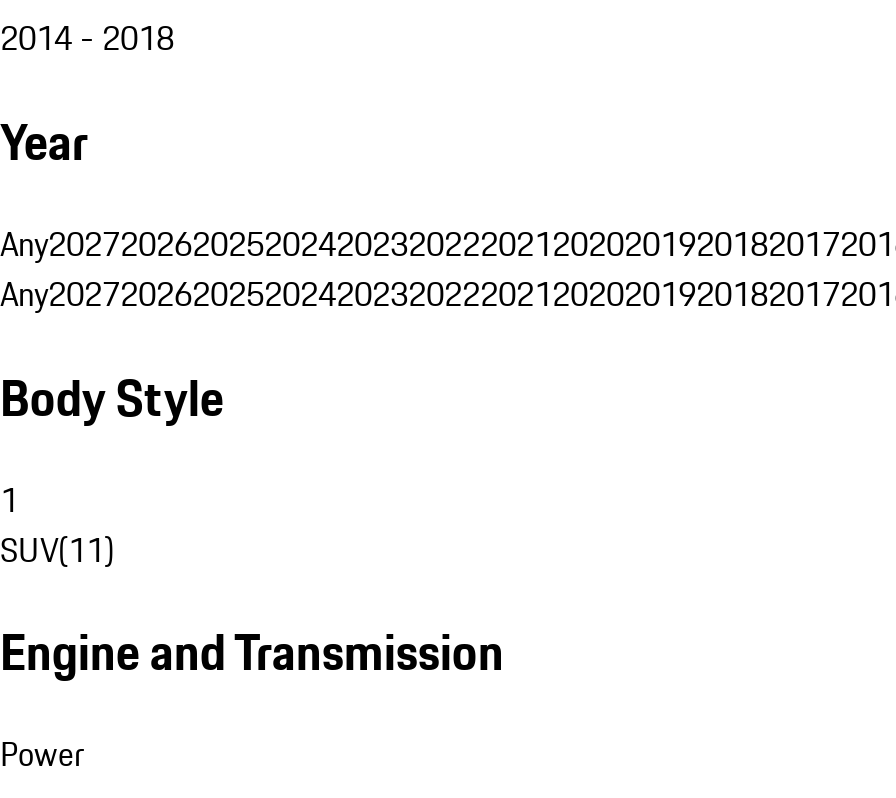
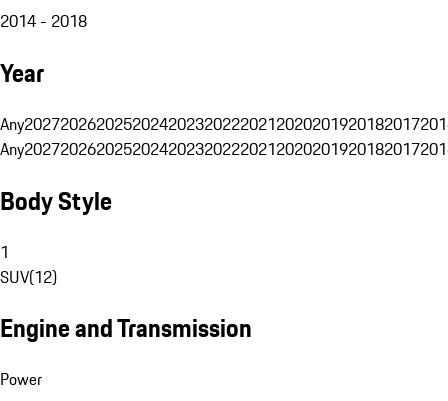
- SUV(11)
+ SUV(12)
